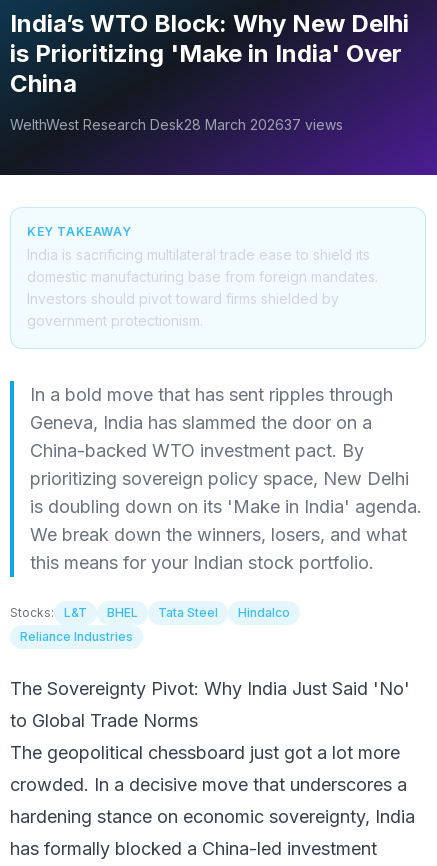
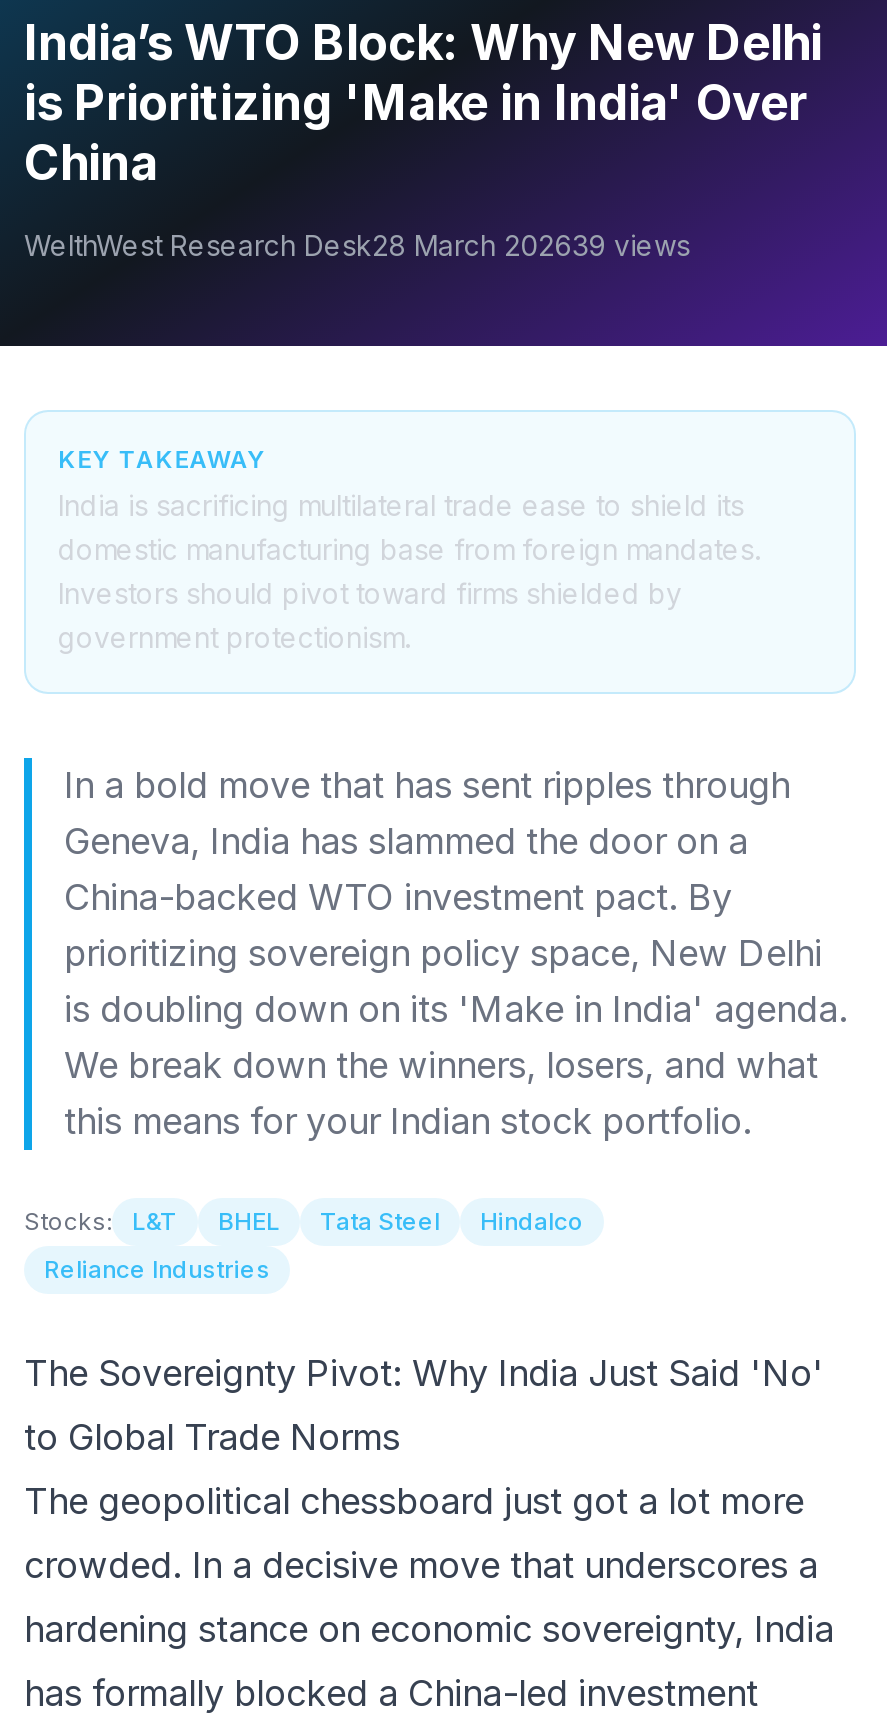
- WelthWest Research Desk28 March 202637 views
+ WelthWest Research Desk28 March 202639 views
